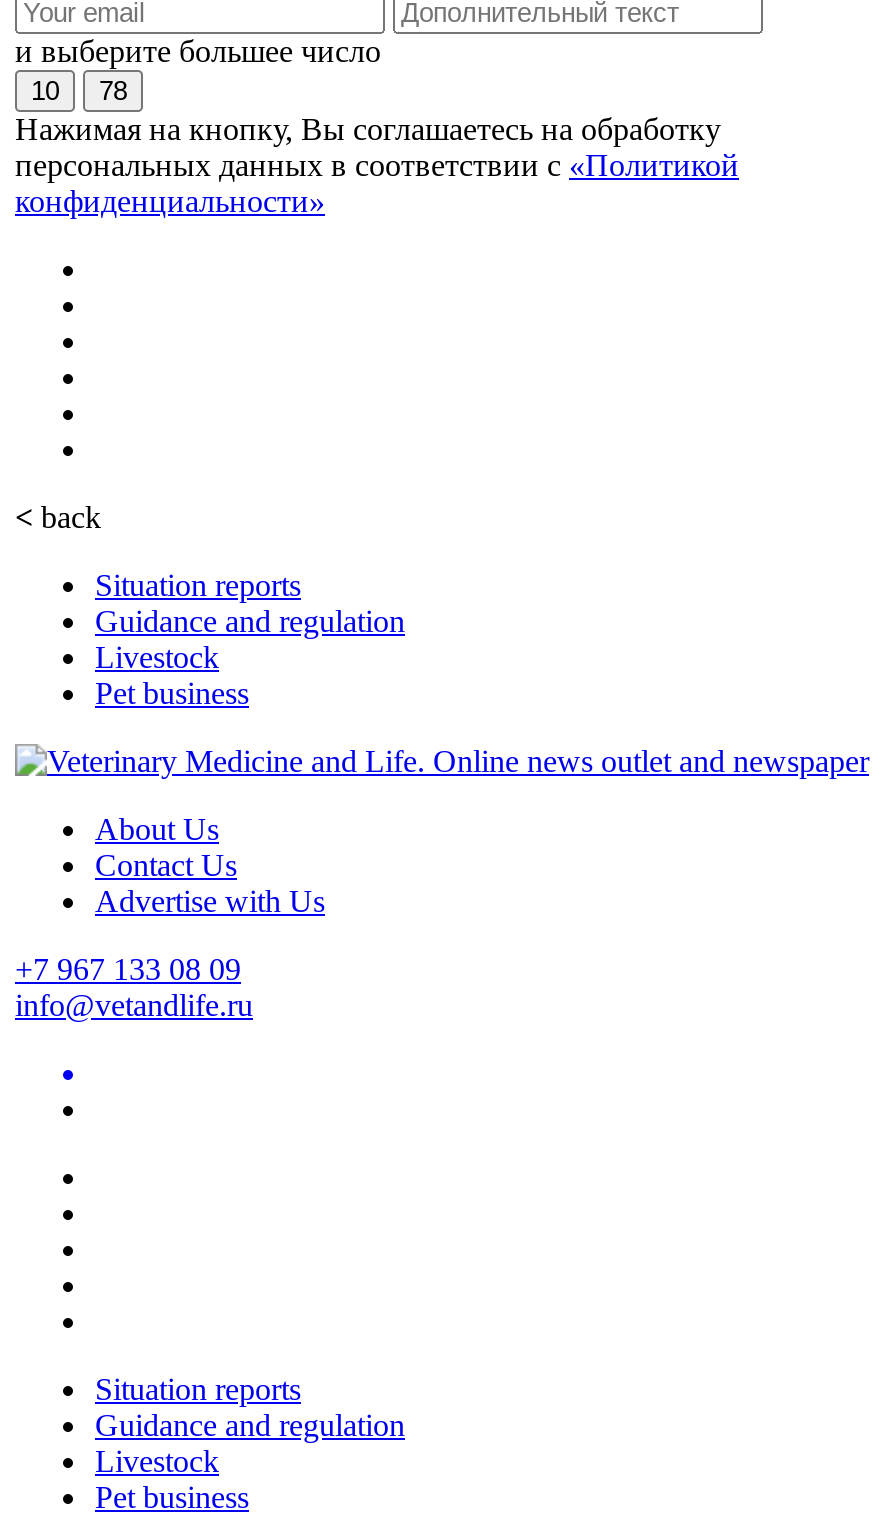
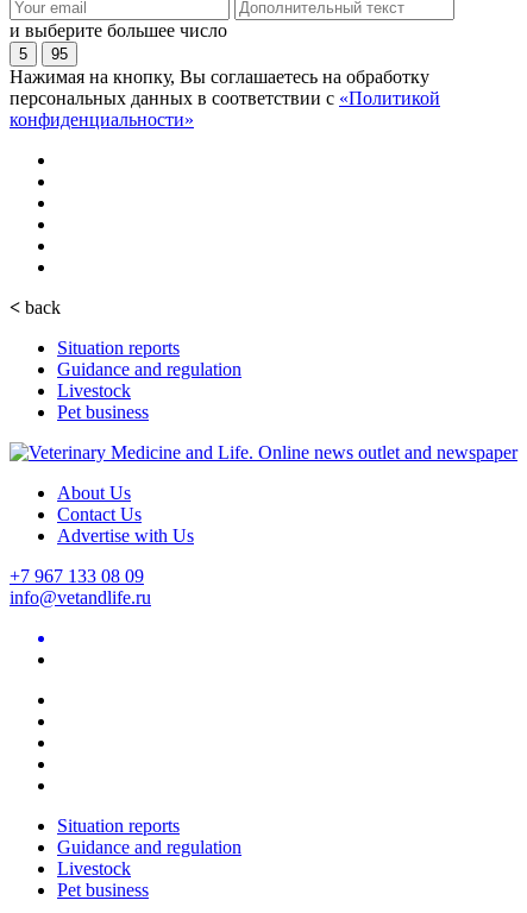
- 10
+ 5

- 78
+ 95
